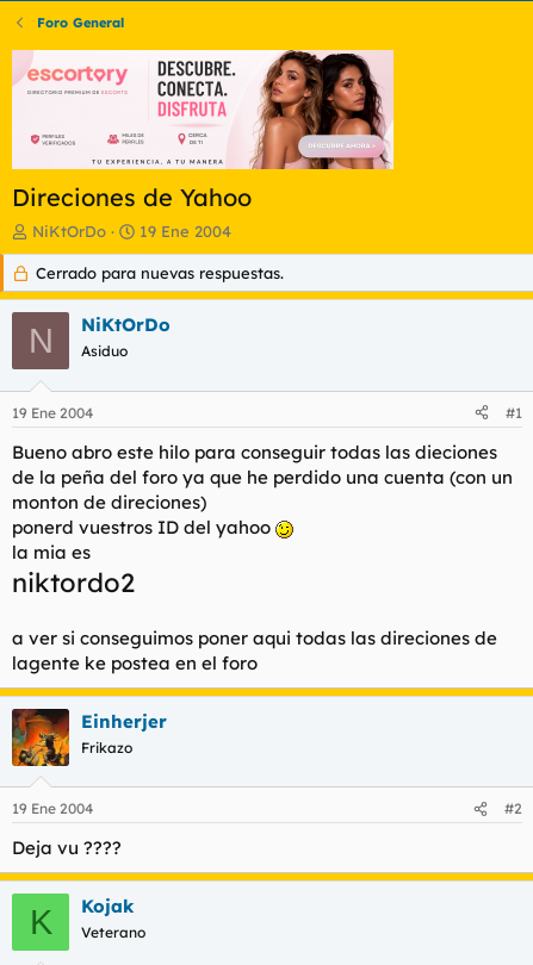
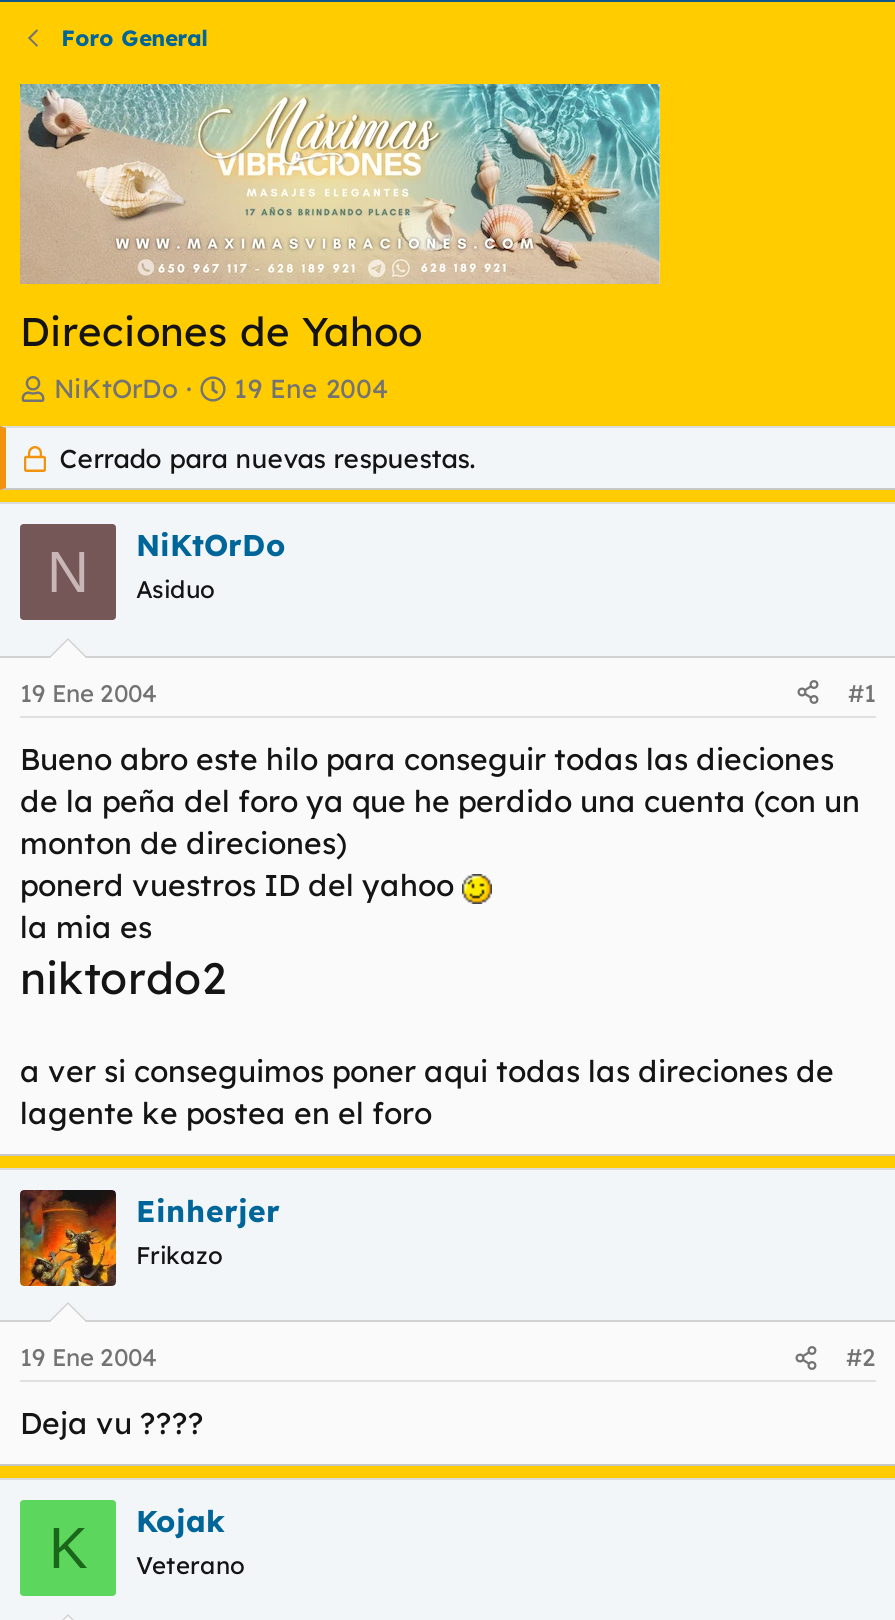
- [image]
+ [image]
